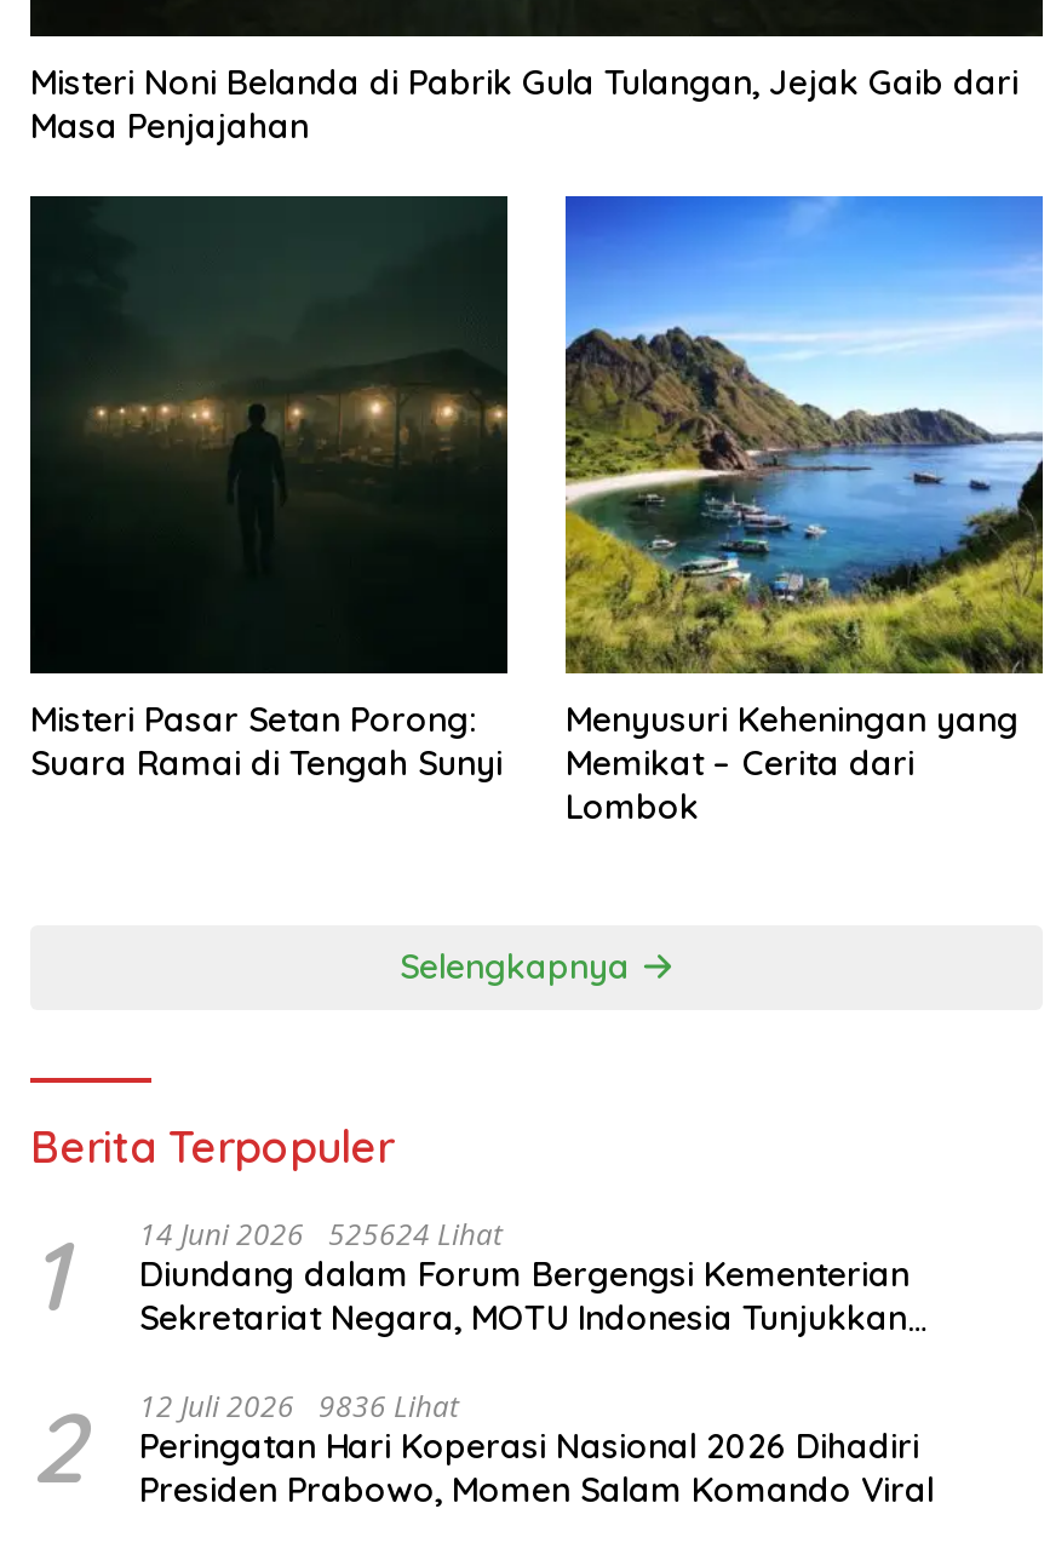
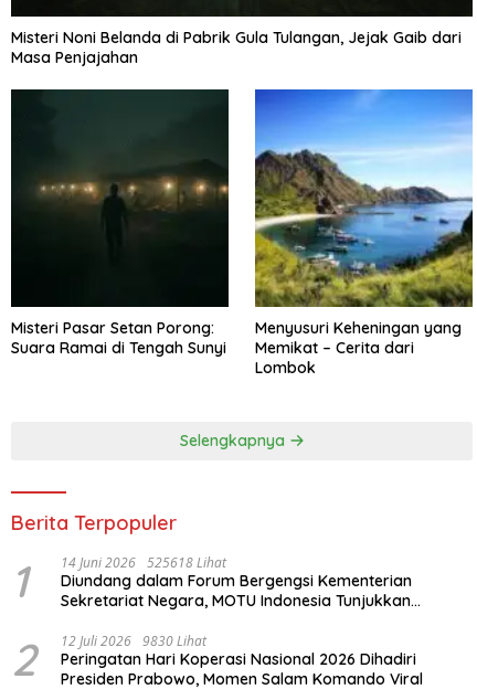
- 1 14 Juni 2026 525624 Lihat Diundang dalam Forum Bergengsi Kementerian Sekretariat Negara, MOTU Indonesia Tunjukkan
+ 1 14 Juni 2026 525618 Lihat Diundang dalam Forum Bergengsi Kementerian Sekretariat Negara, MOTU Indonesia Tunjukkan

- 2 12 Juli 2026 9836 Lihat Peringatan Hari Koperasi Nasional 2026 Dihadiri Presiden Prabowo, Momen Salam Komando Viral
+ 2 12 Juli 2026 9830 Lihat Peringatan Hari Koperasi Nasional 2026 Dihadiri Presiden Prabowo, Momen Salam Komando Viral
